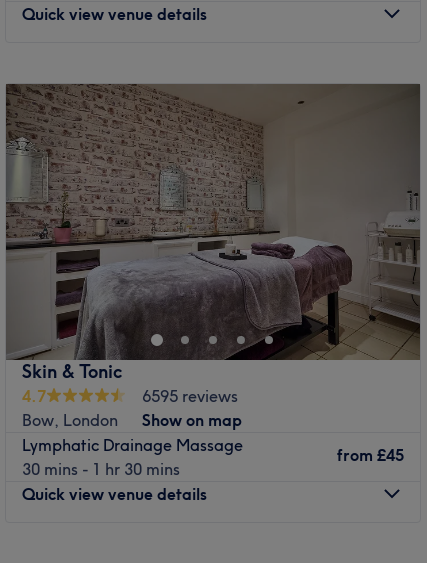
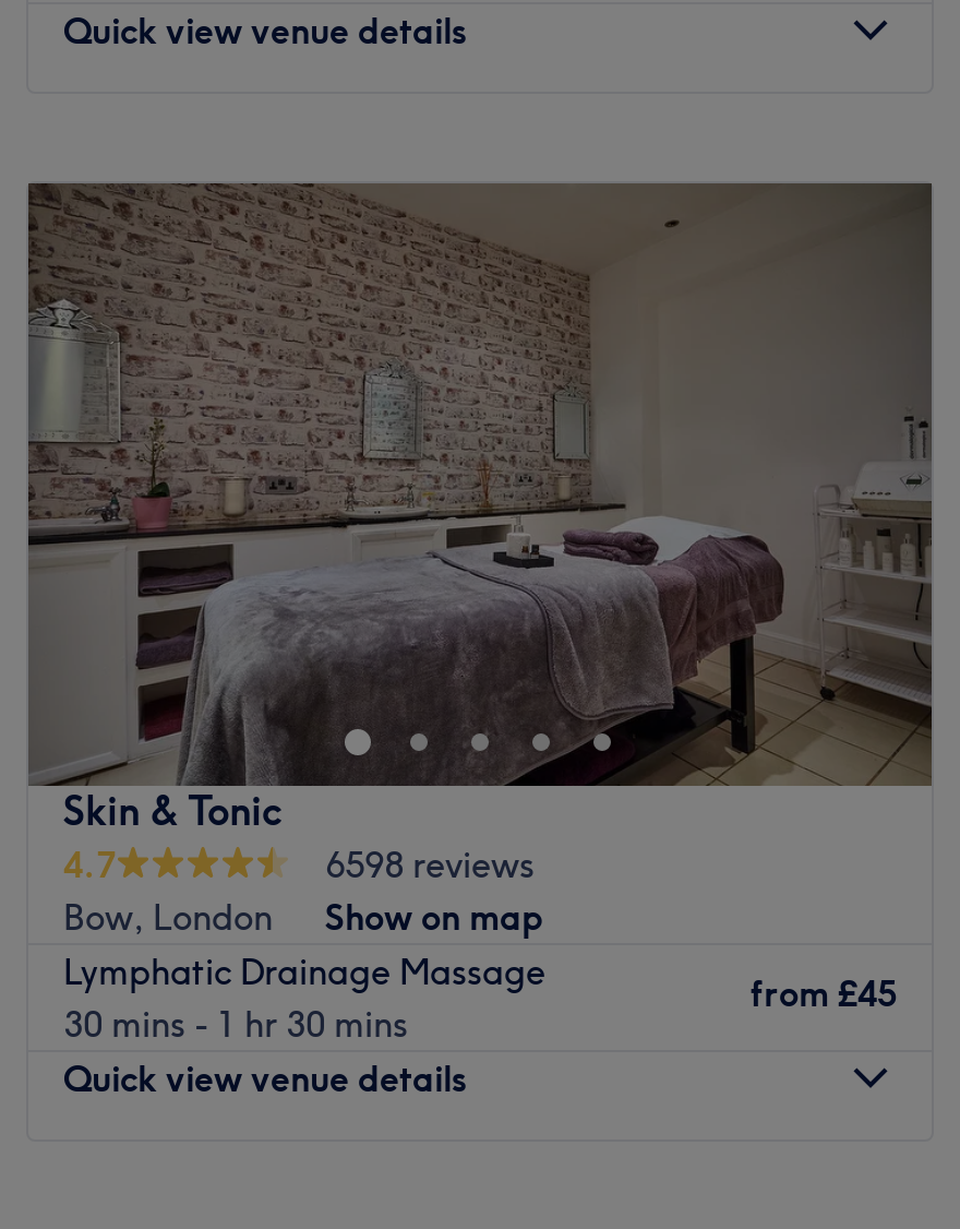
- 6595 reviews
+ 6598 reviews
